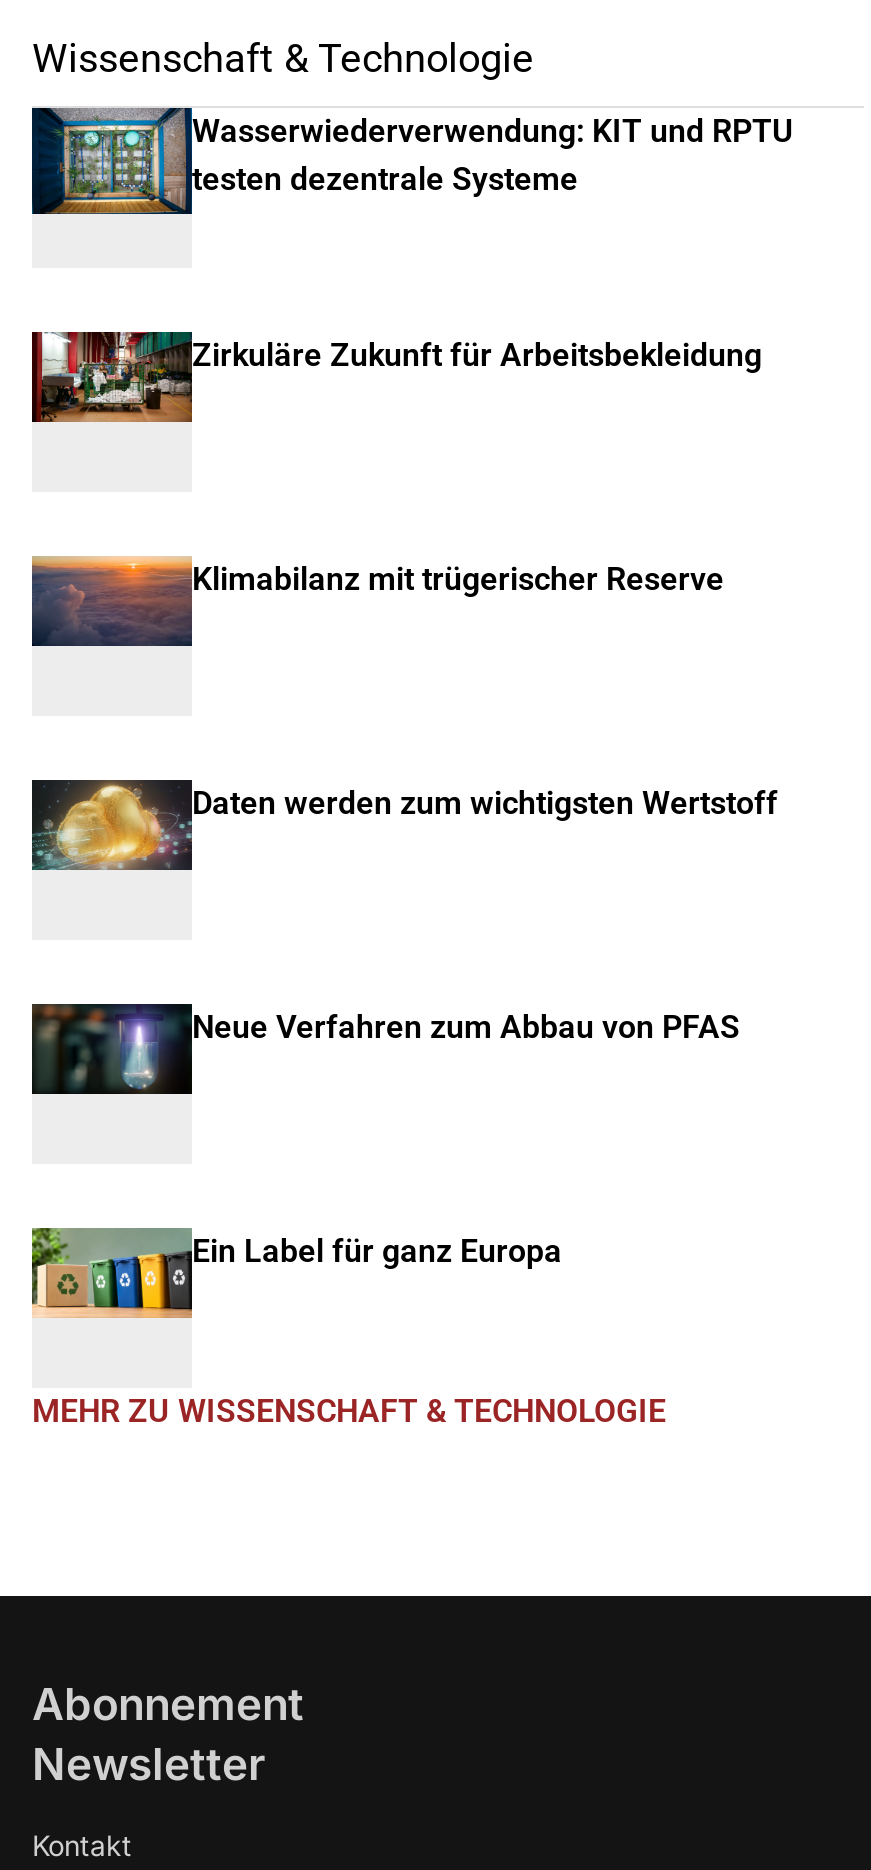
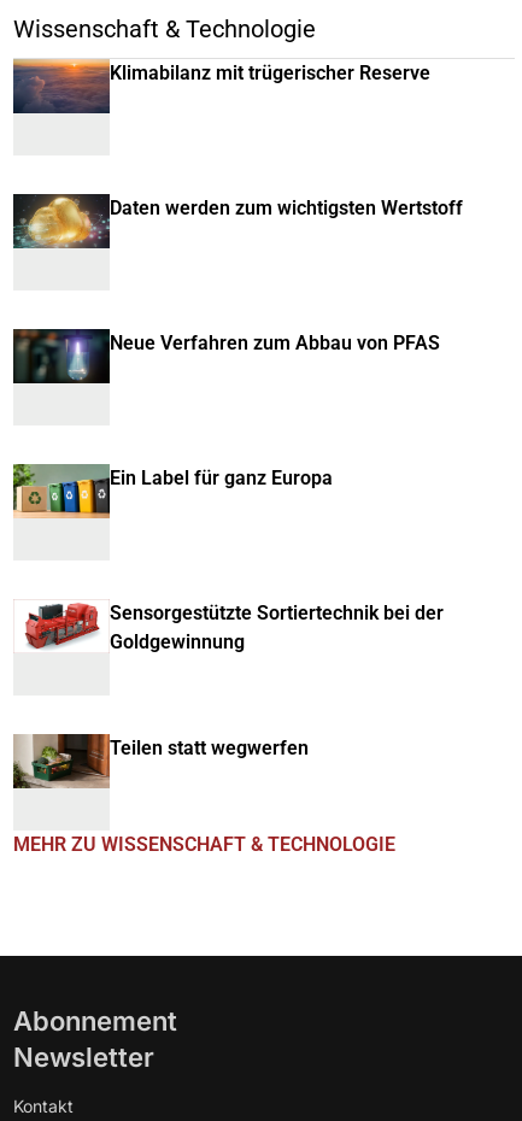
- [image]
- Wasserwiederverwendung: KIT und RPTU
- testen dezentrale Systeme

- [image]
- Zirkuläre Zukunft für Arbeitsbekleidung

moved up: [image] | Klimabilanz mit trügerischer Reserve | Daten werden zum wichtigsten Wertstoff | Neue Verfahren zum Abbau von PFAS | Ein Label für ganz Europa

moved up: [image]

+ [image]
+ Teilen statt wegwerfen

+ [image]
+ Sensorgestützte Sortiertechnik bei der
+ Goldgewinnung
